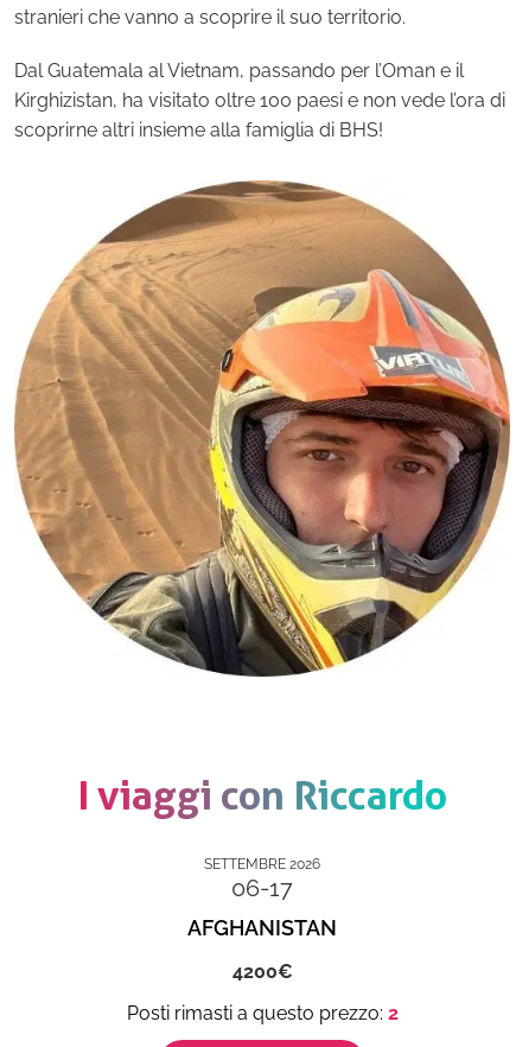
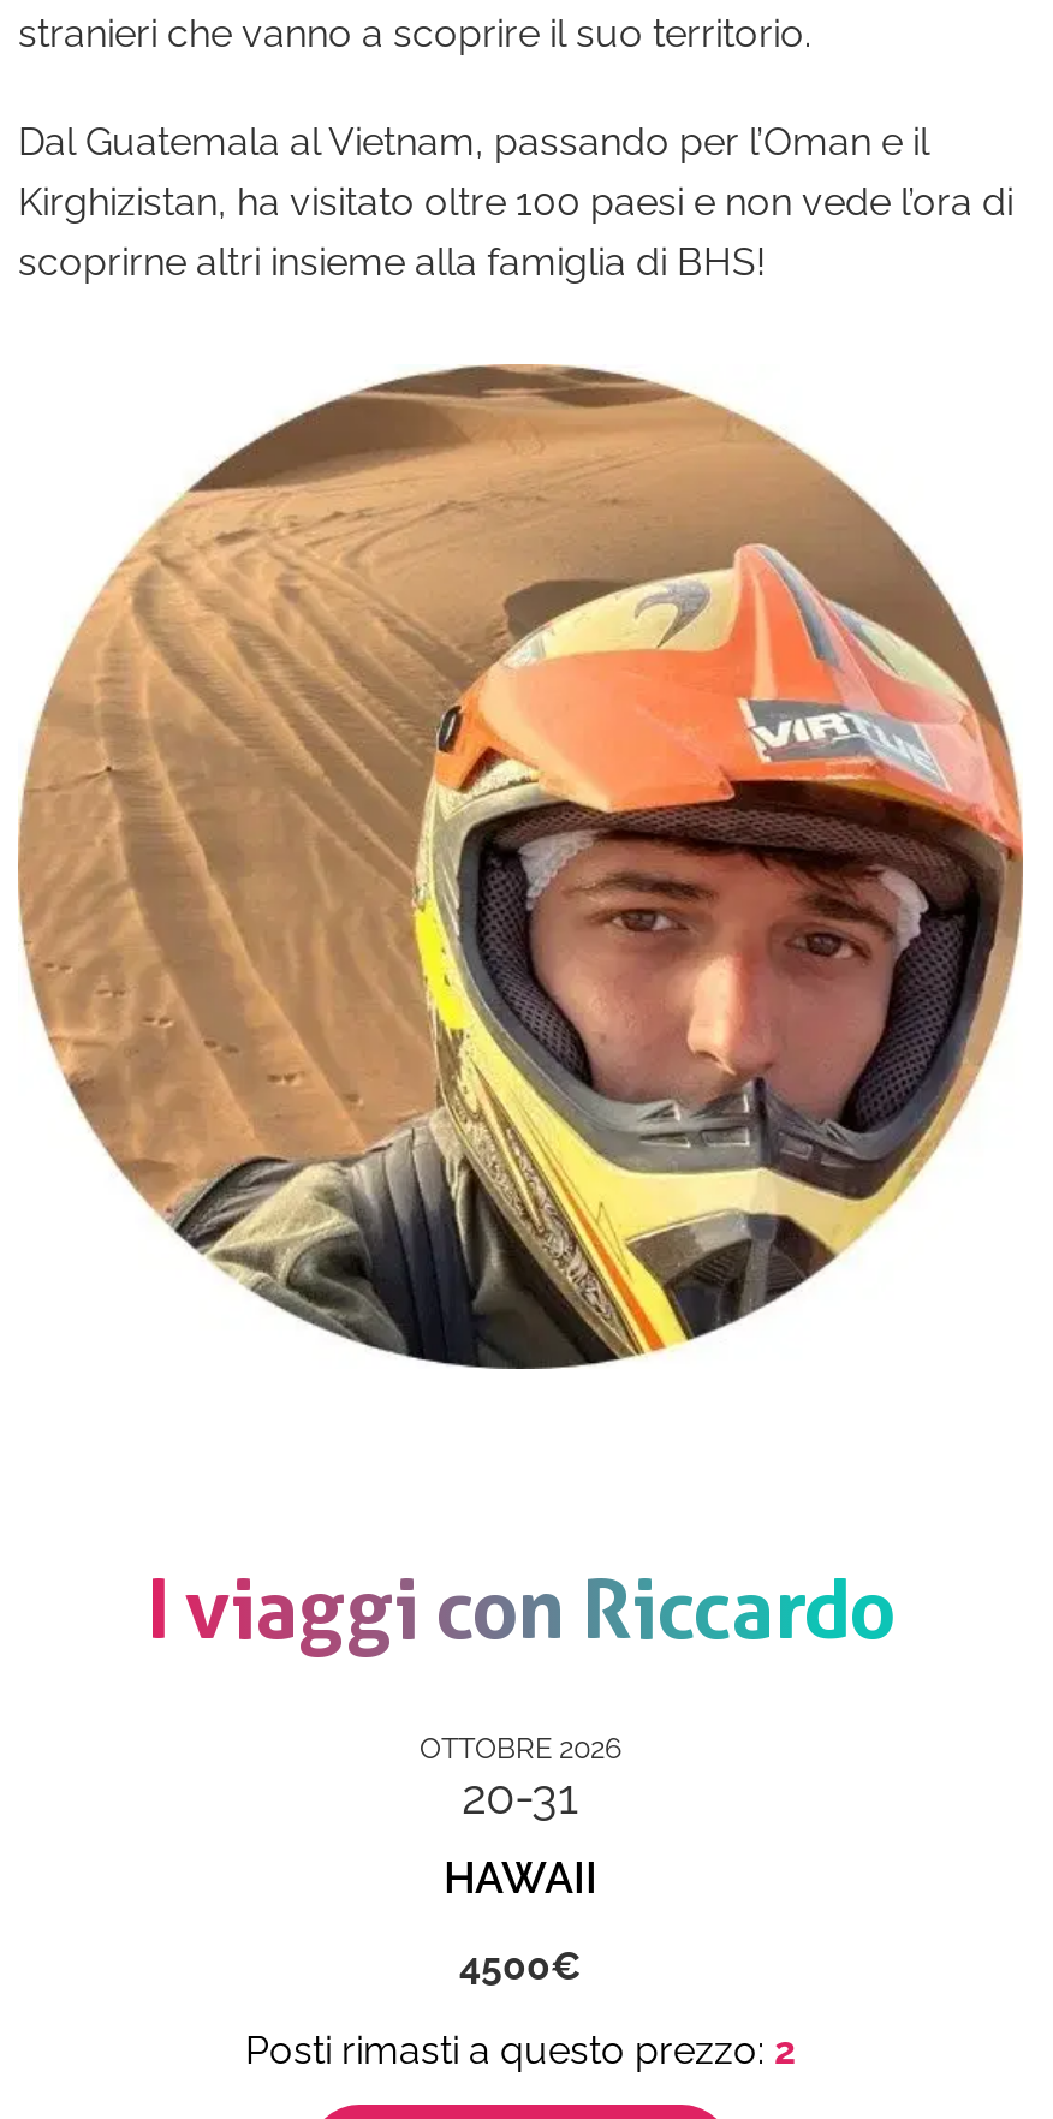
- SETTEMBRE 2026
- 06-17
+ OTTOBRE 2026
+ 20-31

- AFGHANISTAN
+ HAWAII

- 4200
+ 4500
